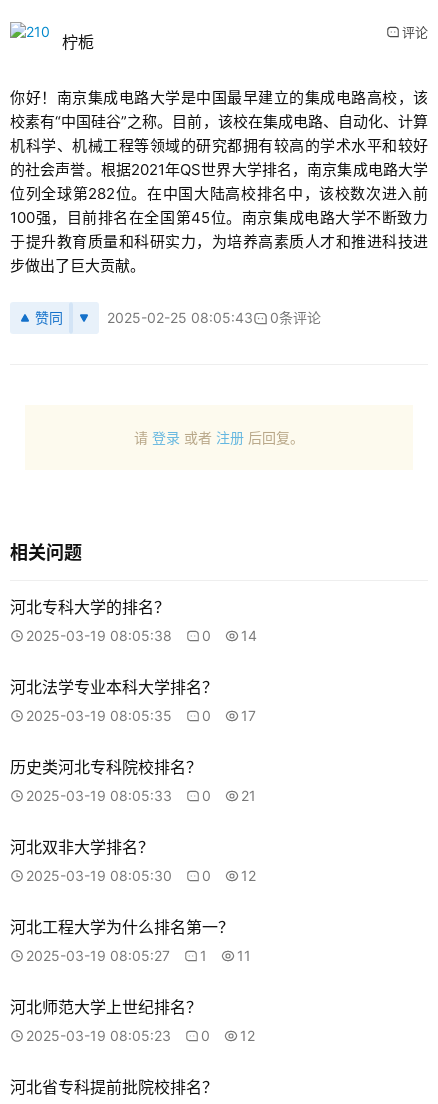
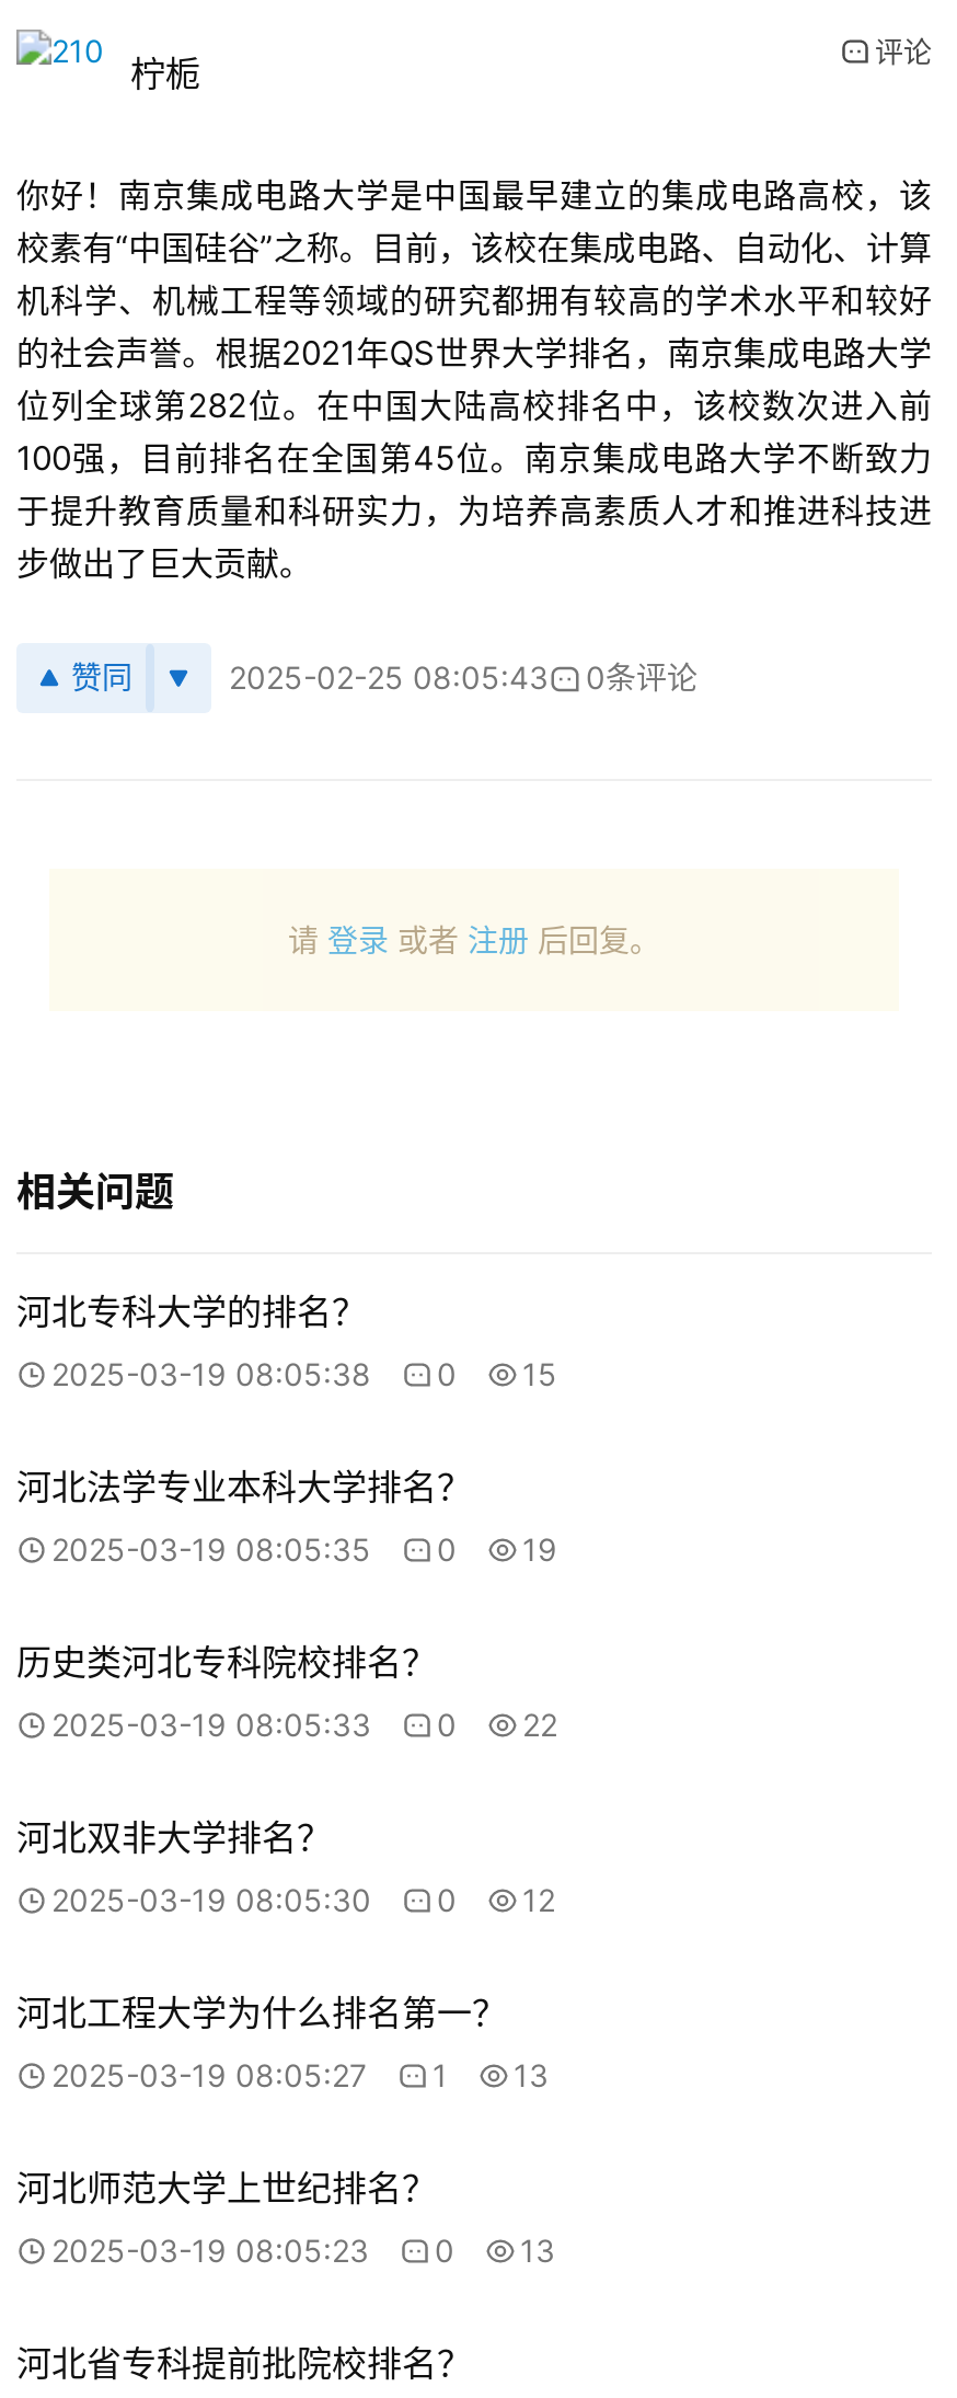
- 2025-03-19 08:05:38 0 14
+ 2025-03-19 08:05:38 0 15

- 2025-03-19 08:05:35 0 17
+ 2025-03-19 08:05:35 0 19

- 2025-03-19 08:05:33 0 21
+ 2025-03-19 08:05:33 0 22

- 2025-03-19 08:05:27 1 11
+ 2025-03-19 08:05:27 1 13

- 2025-03-19 08:05:23 0 12
+ 2025-03-19 08:05:23 0 13
